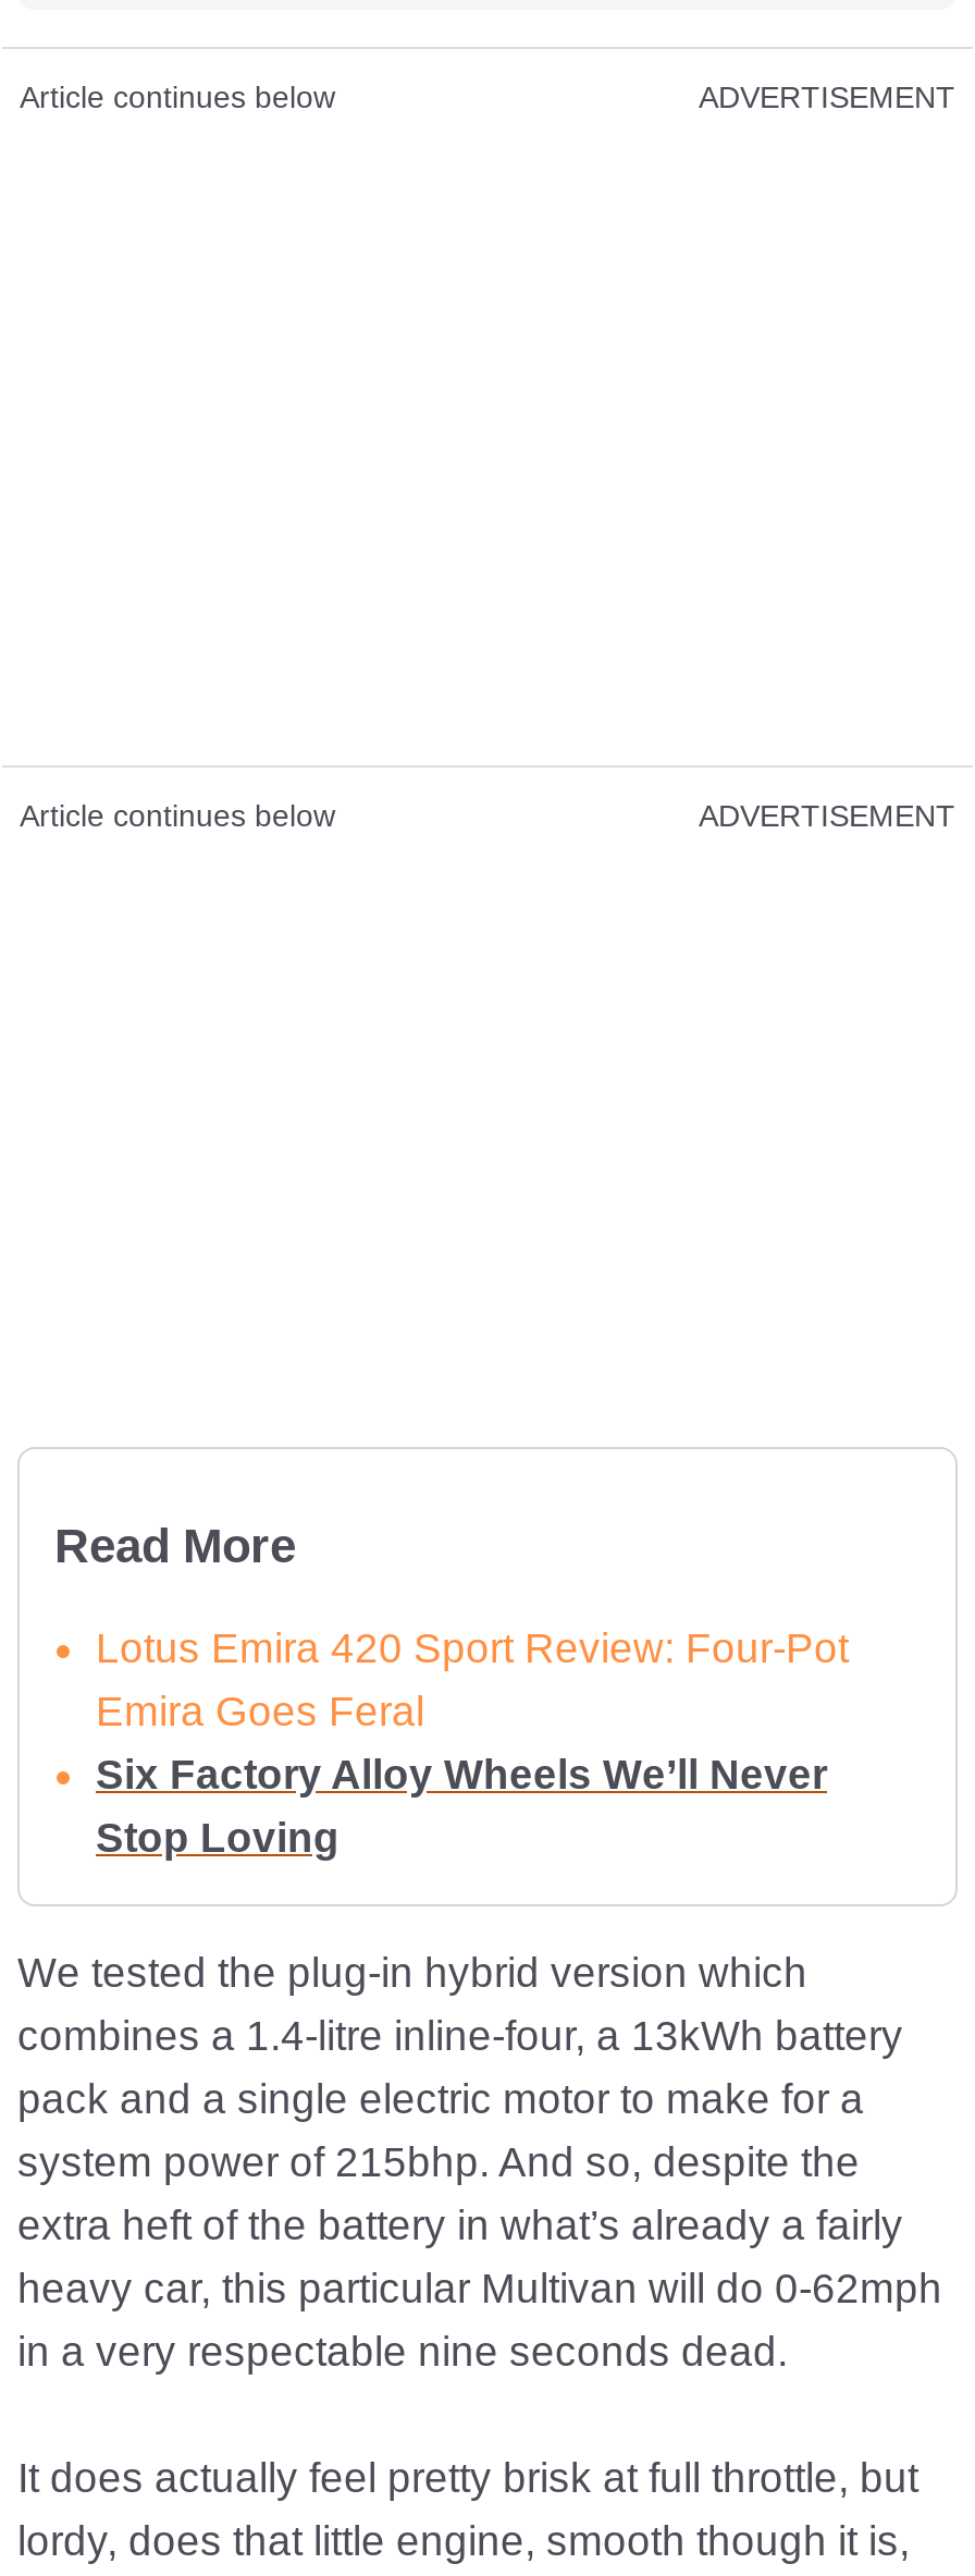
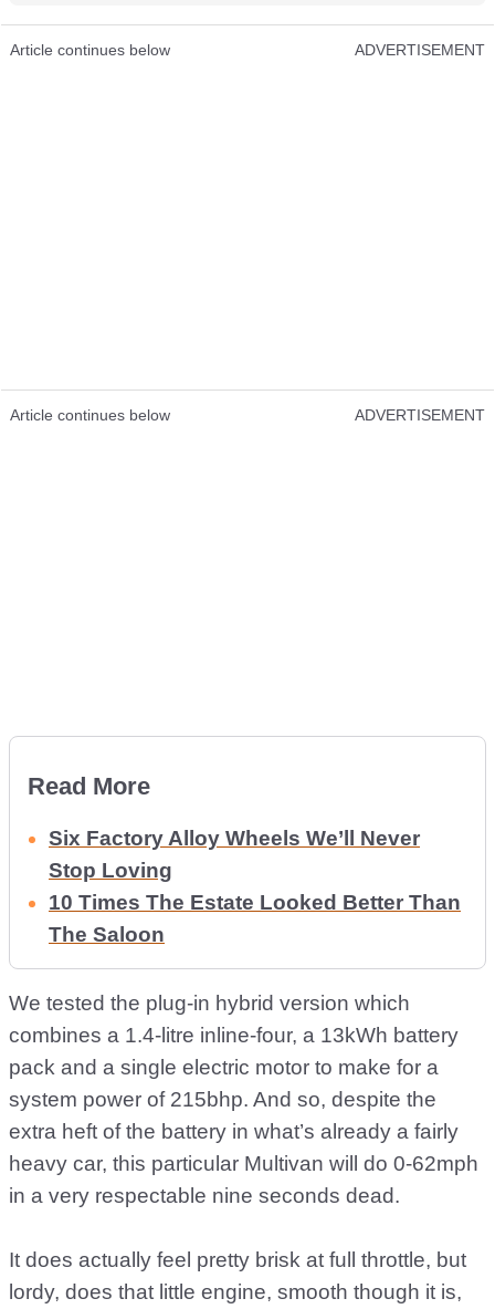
- Lotus Emira 420 Sport Review: Four-Pot
- Emira Goes Feral

moved up: Six Factory Alloy Wheels We’ll Never | Stop Loving

+ 10 Times The Estate Looked Better Than
+ The Saloon
